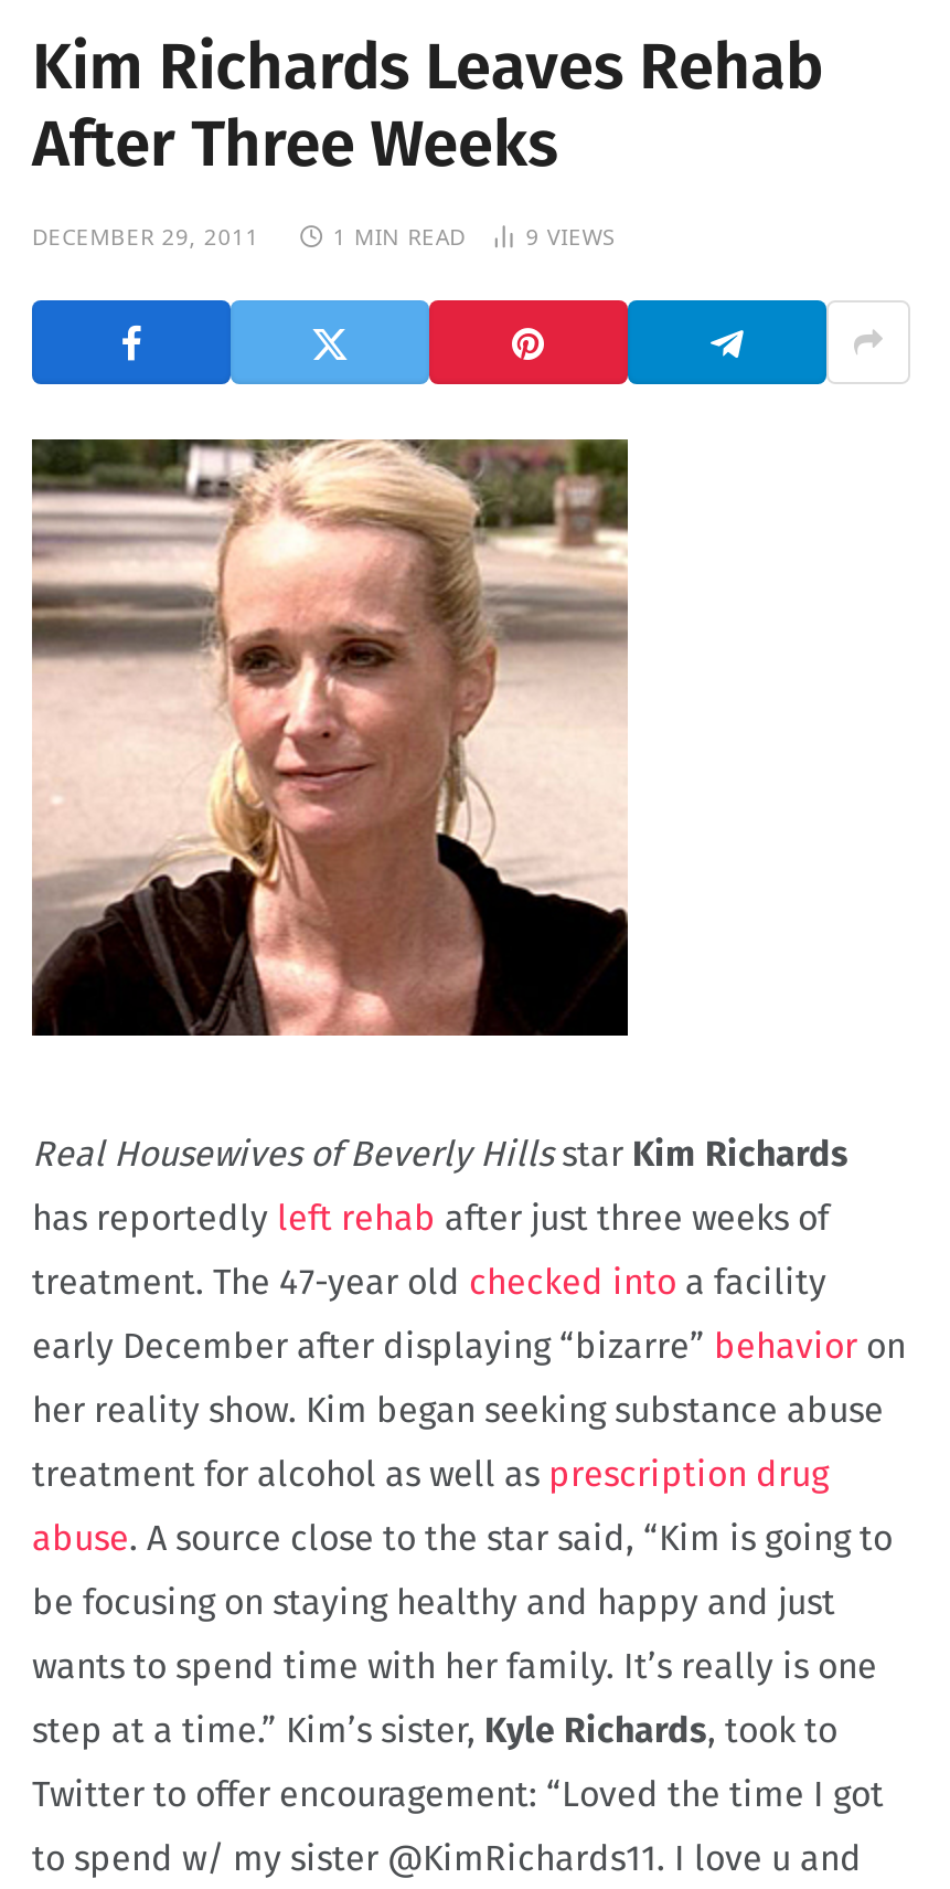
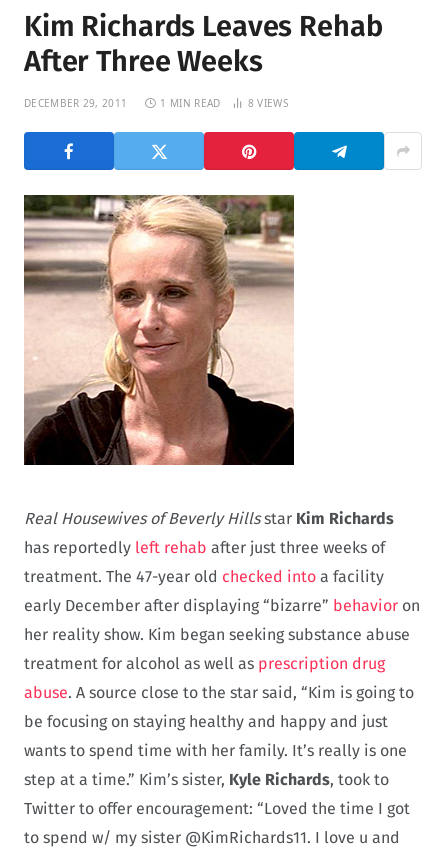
- 1 MIN READ 9 VIEWS
+ 1 MIN READ 8 VIEWS
